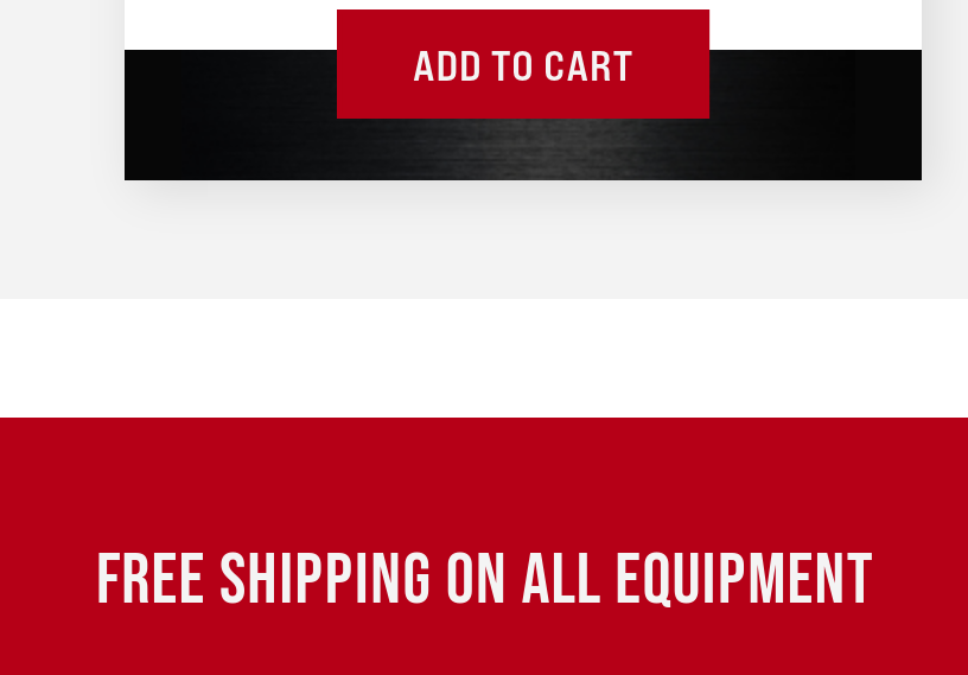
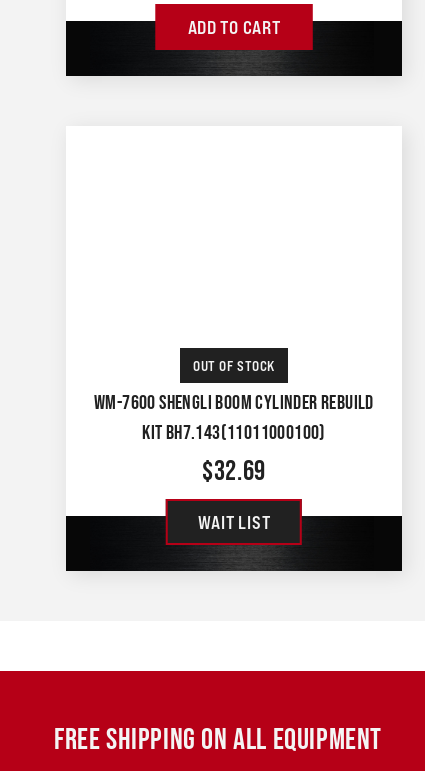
+ OUT OF STOCK
+ WM-7600 SHENGLI BOOM CYLINDER REBUILD
+ KIT BH7.143(11011000100)
+ $32.69
+ WAIT LIST
